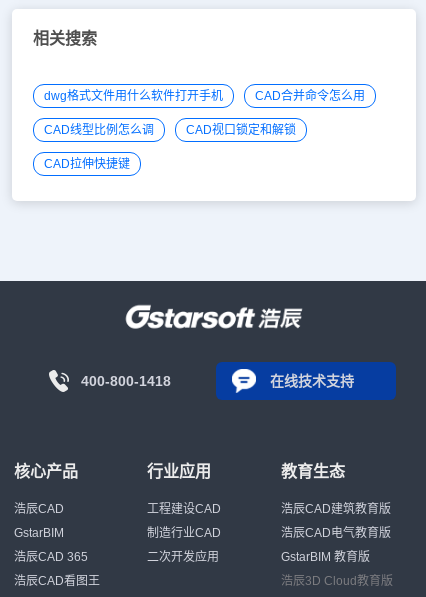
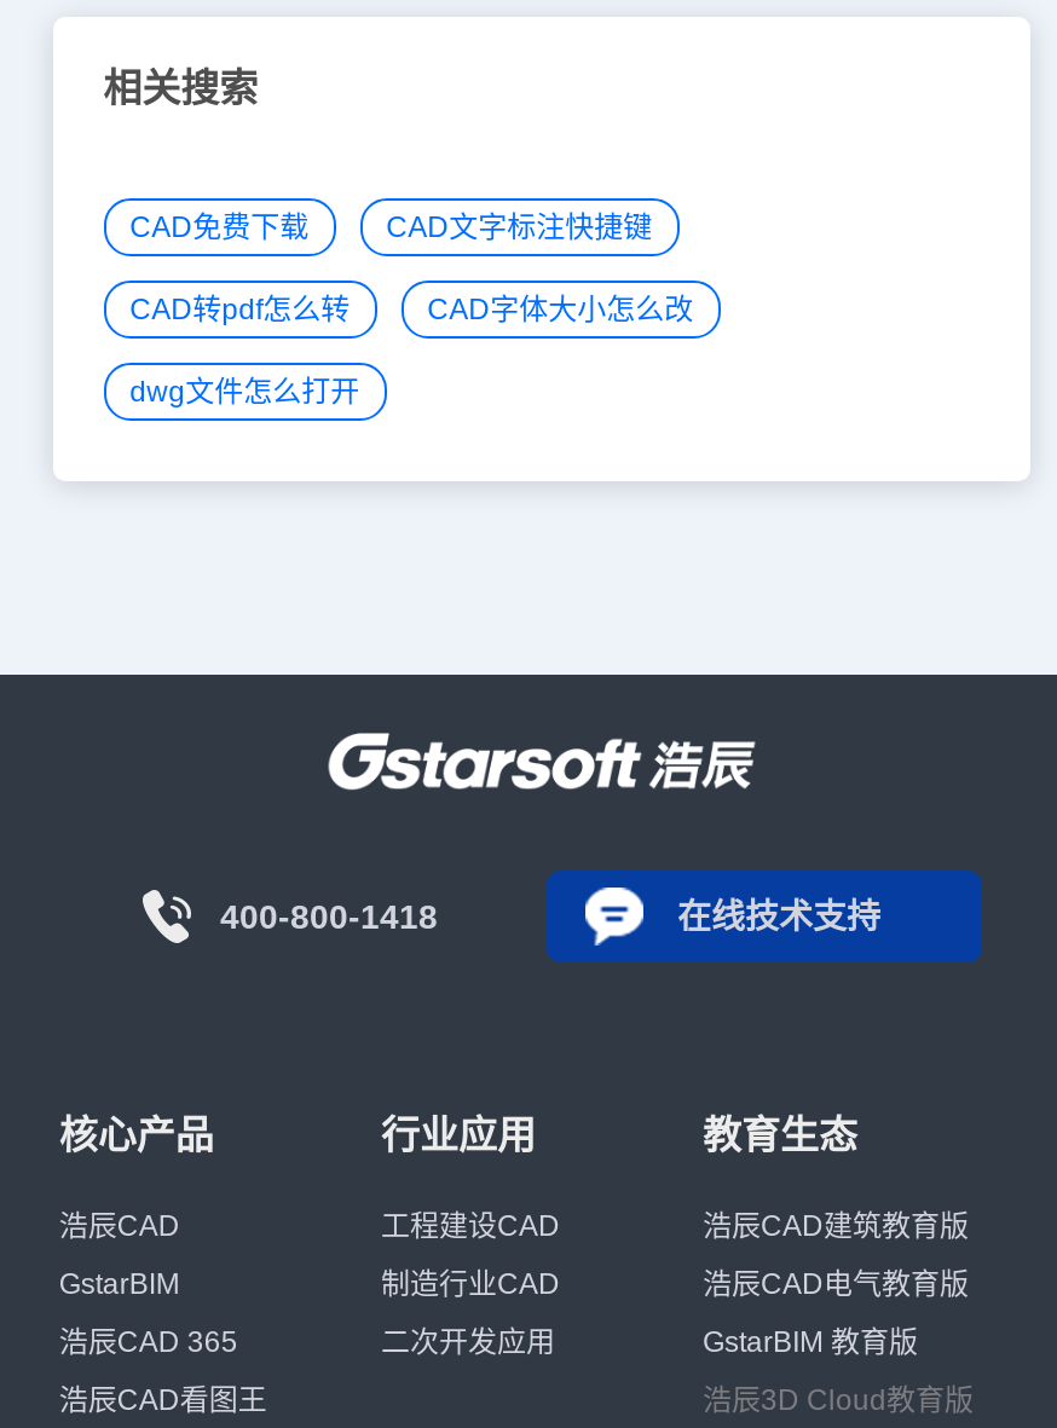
- dwg格式文件用什么软件打开手机
- CAD合并命令怎么用
+ CAD免费下载
+ CAD文字标注快捷键

- CAD线型比例怎么调
- CAD视口锁定和解锁
+ CAD转pdf怎么转
+ CAD字体大小怎么改

- CAD拉伸快捷键
+ dwg文件怎么打开
